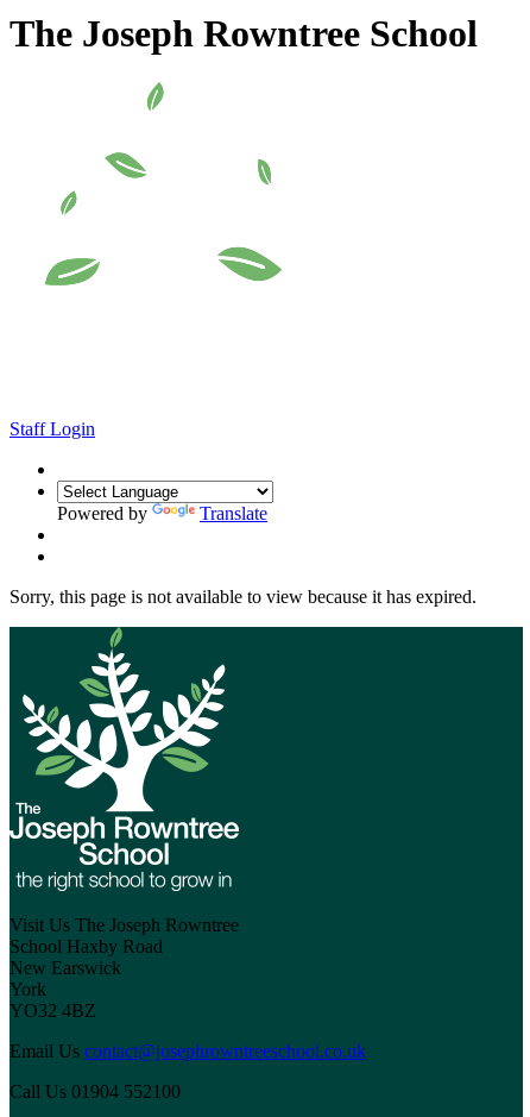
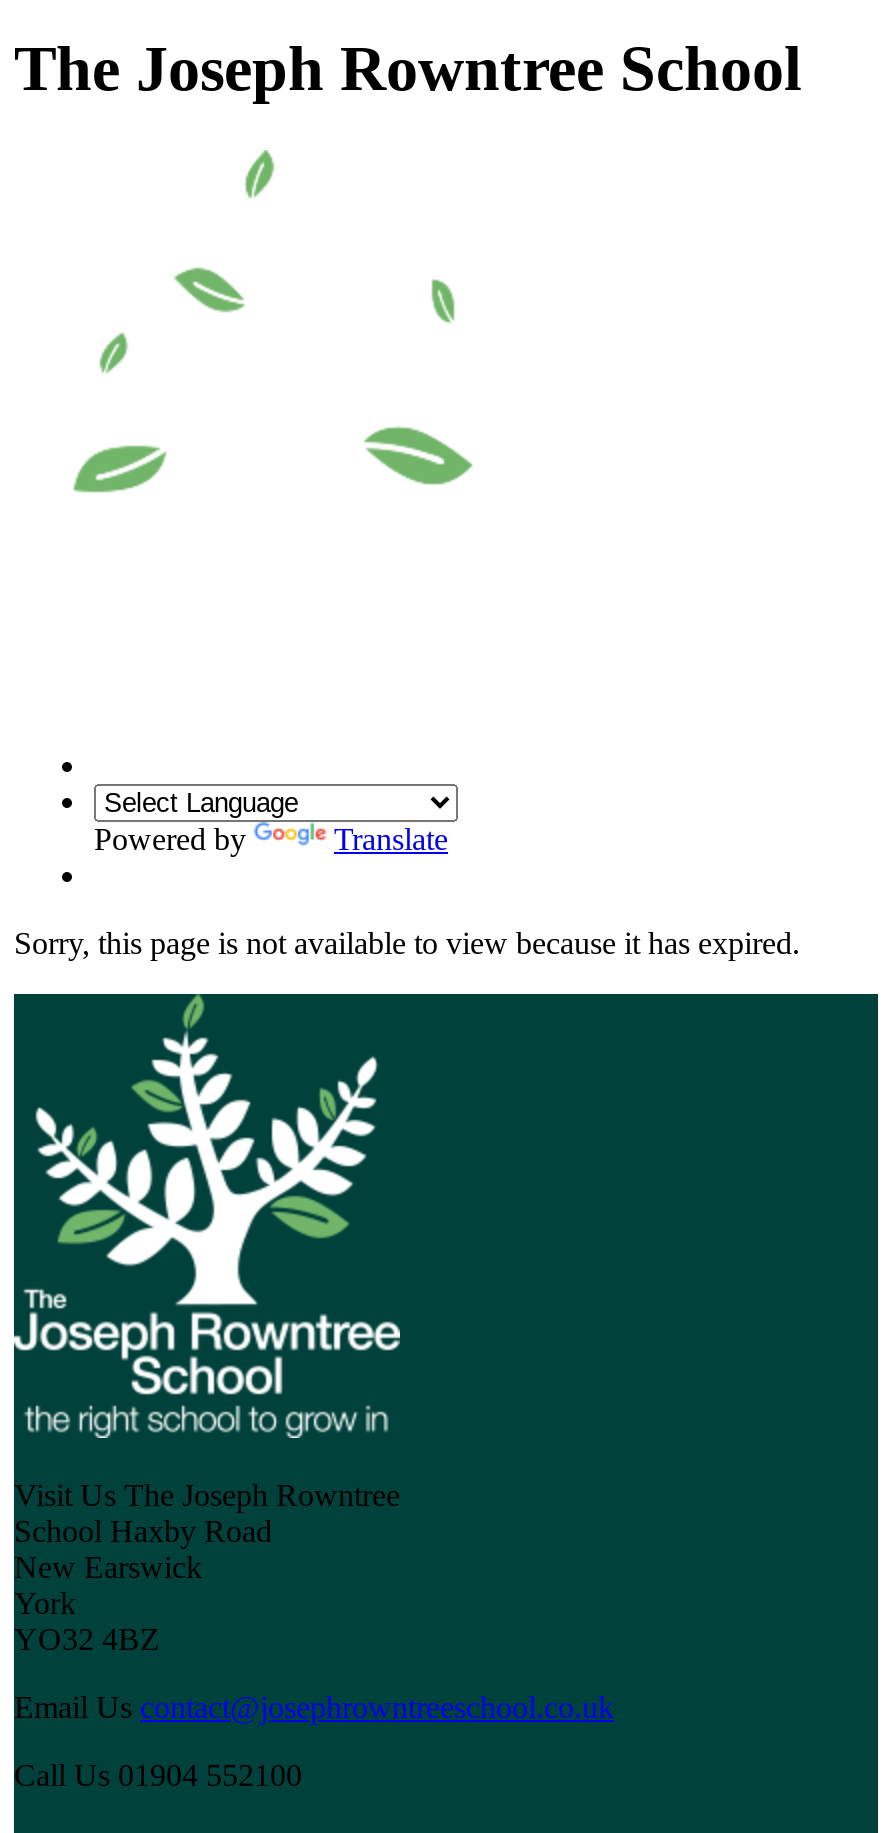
- Staff Login
